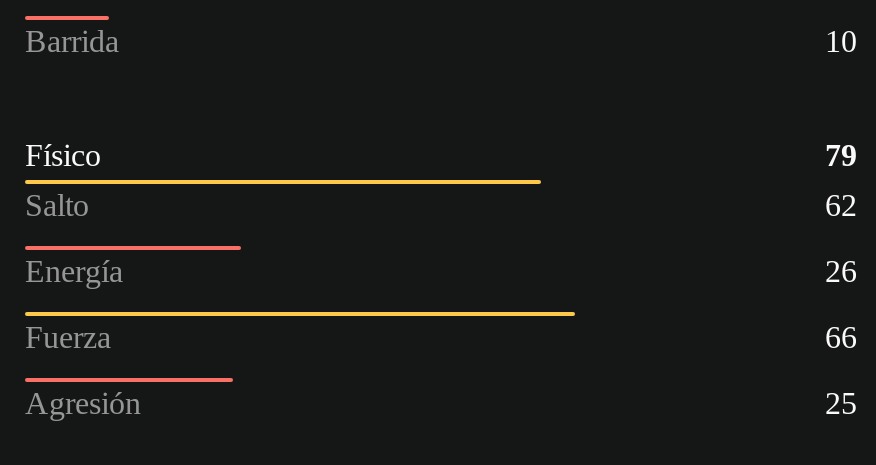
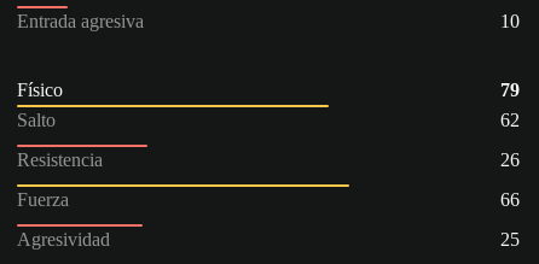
- Barrida
+ Entrada agresiva

- Energía
+ Resistencia

- Agresión
+ Agresividad
